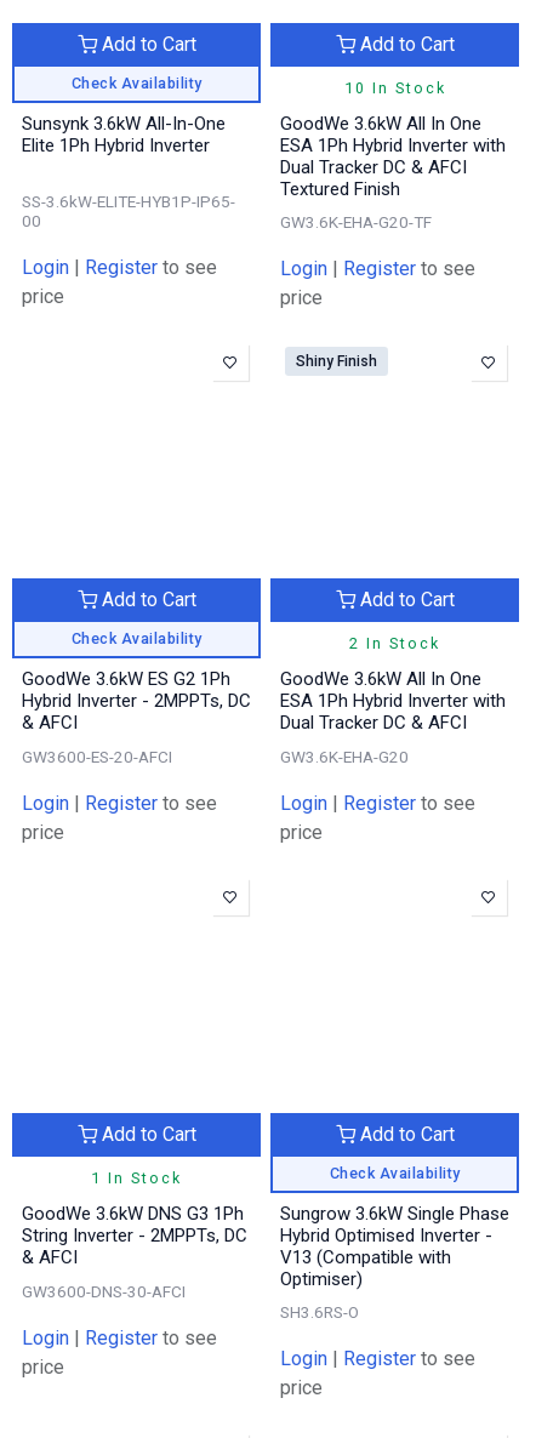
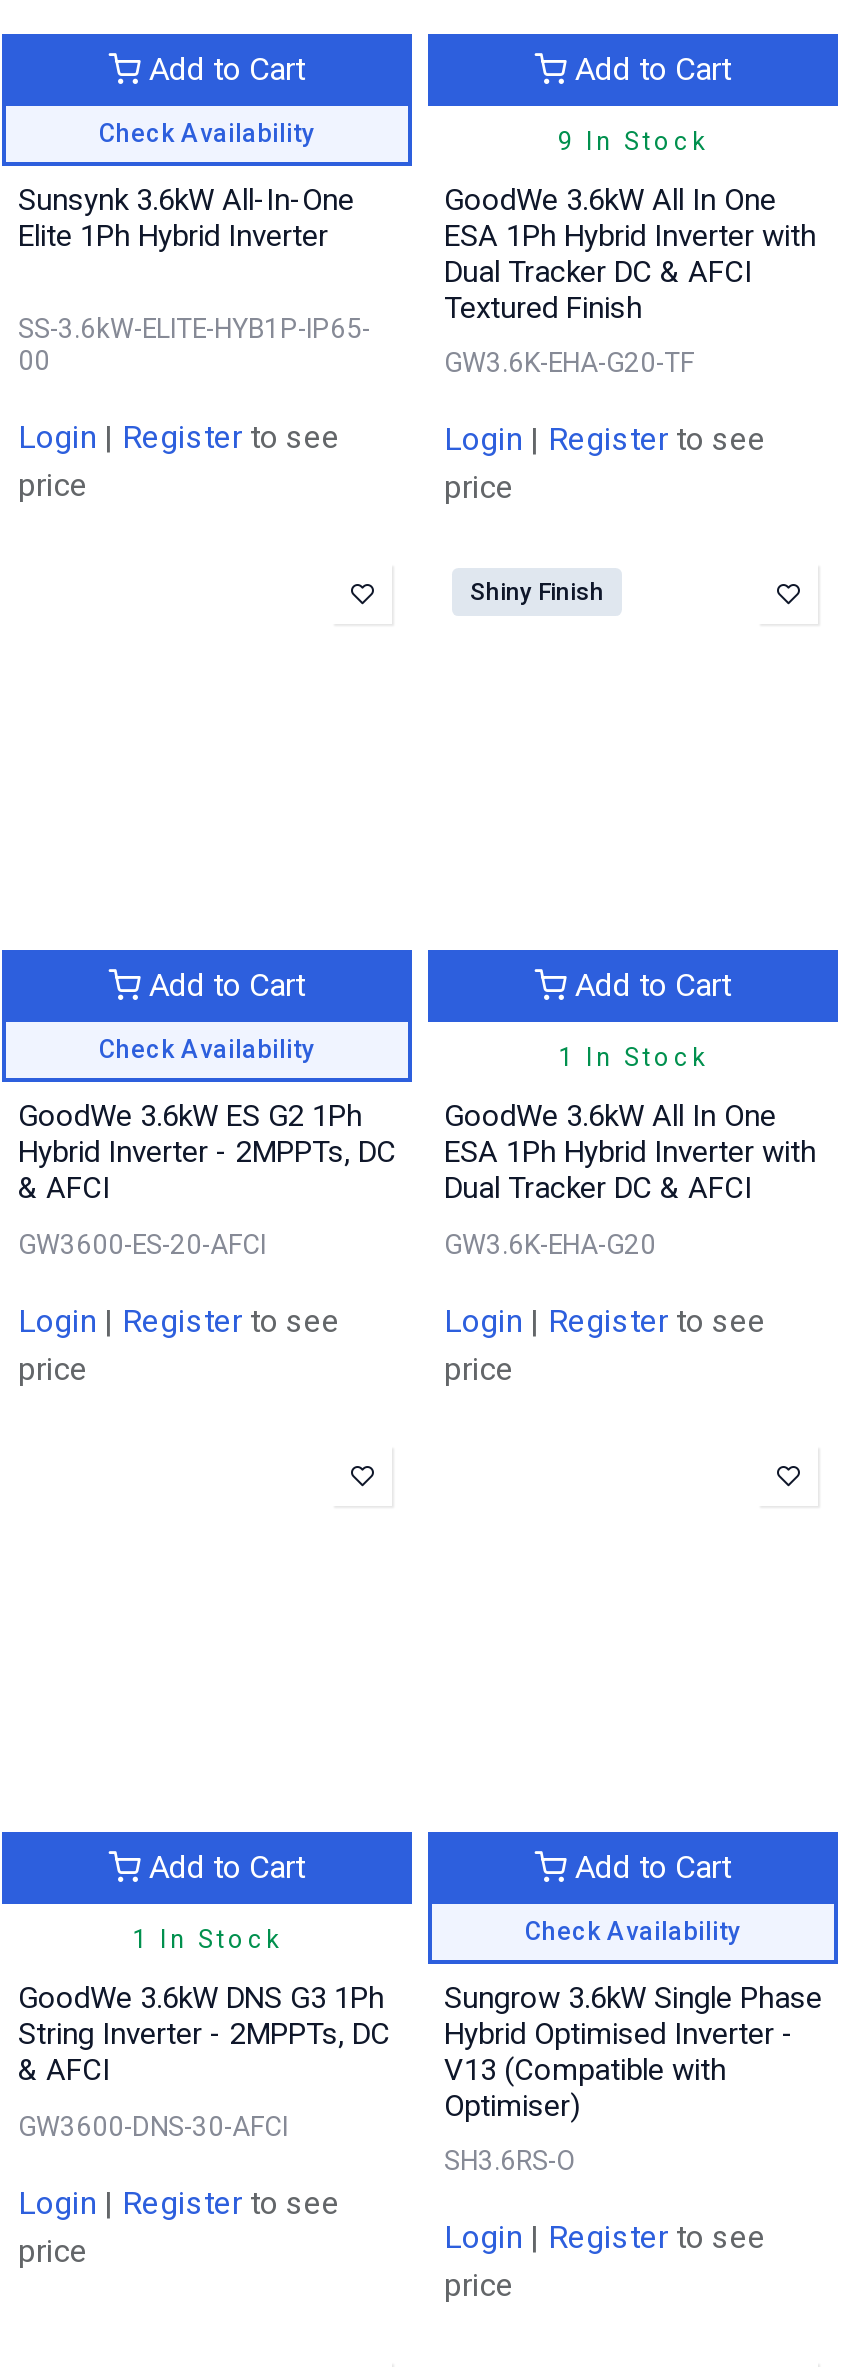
- 10 In Stock
+ 9 In Stock

- 2 In Stock
+ 1 In Stock
